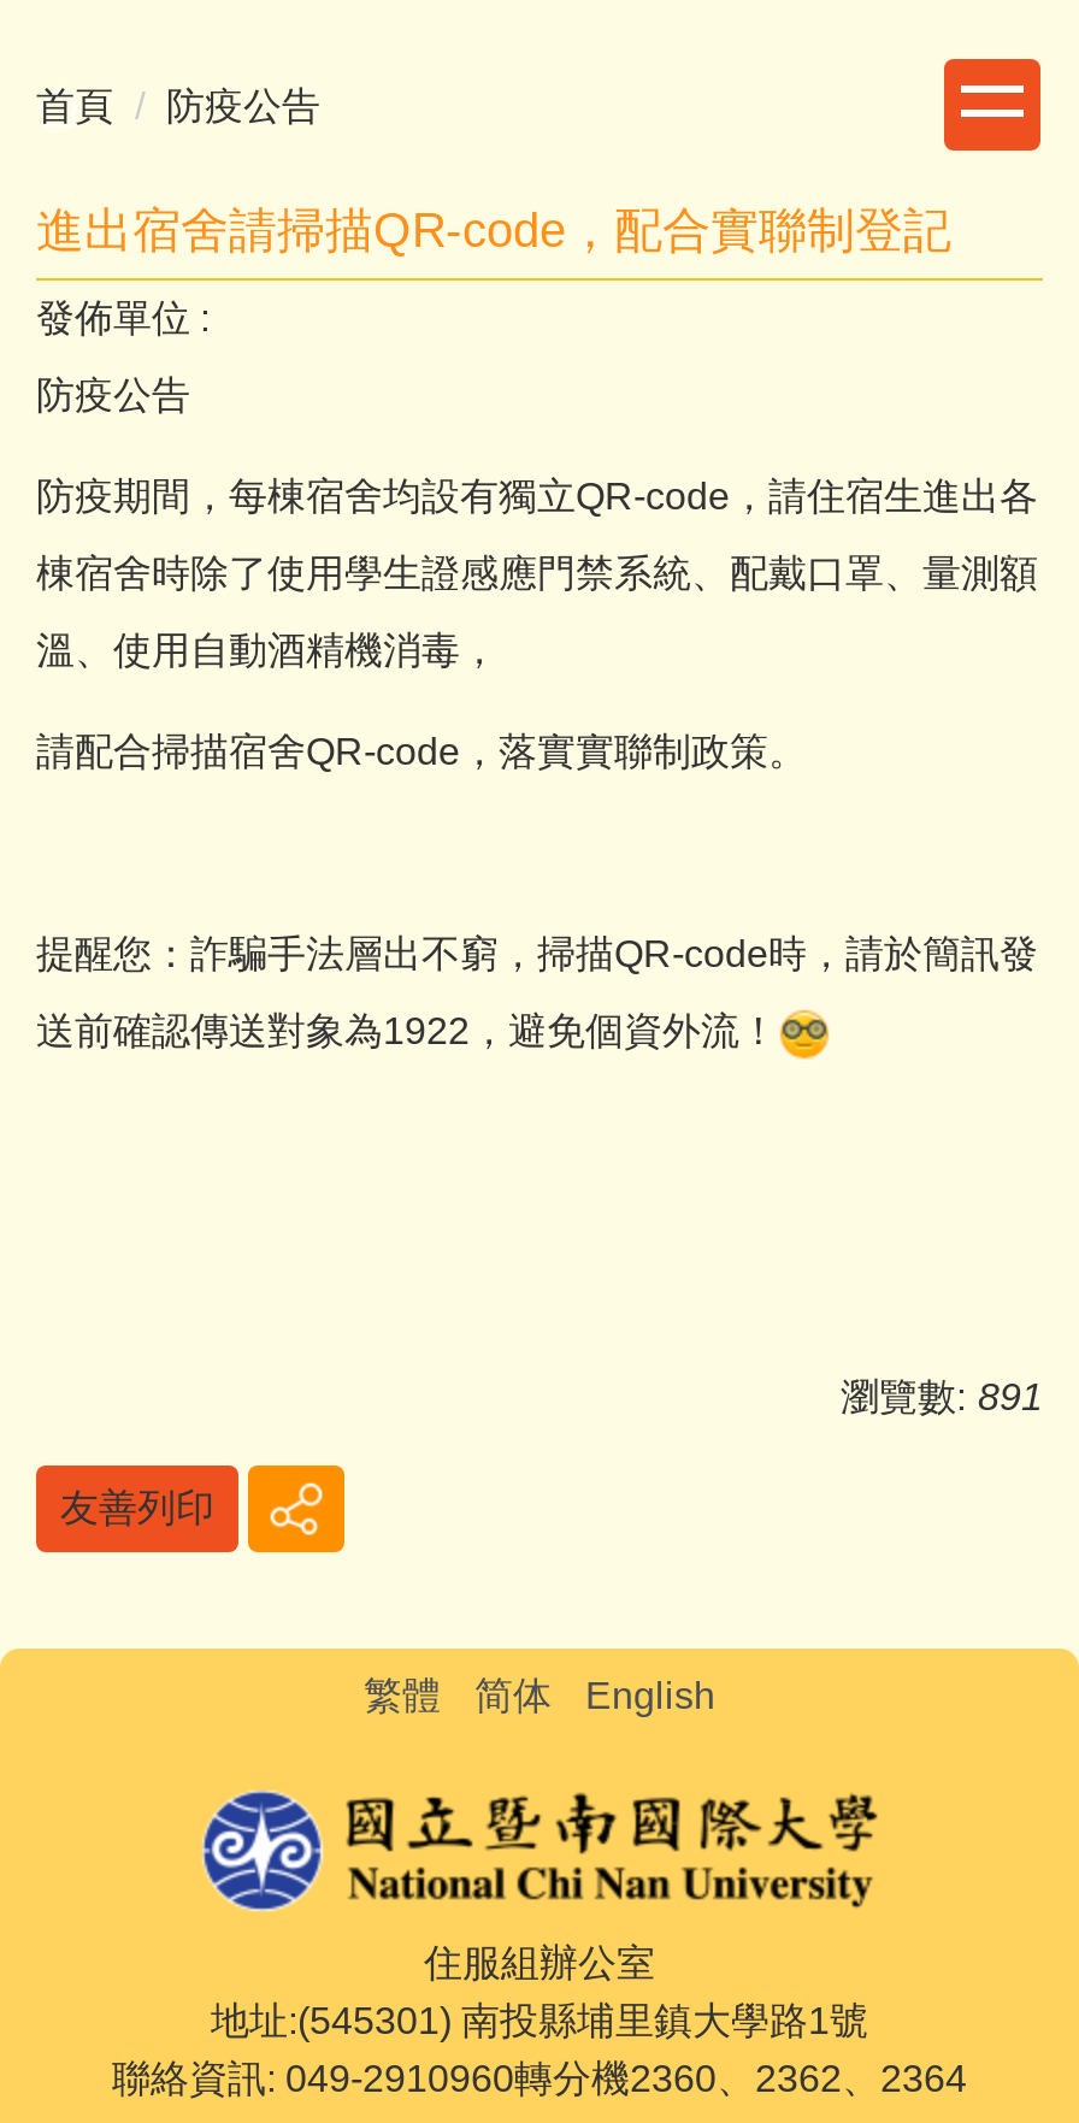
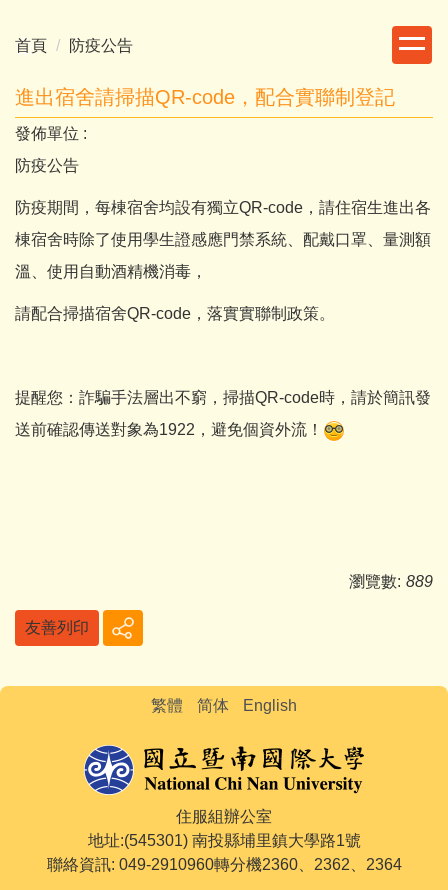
- 瀏覽數: 891
+ 瀏覽數: 889
